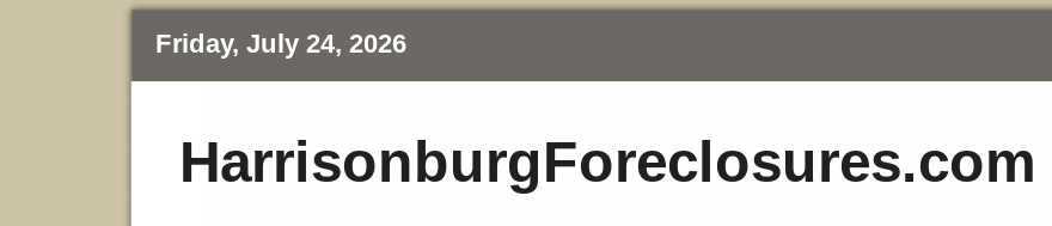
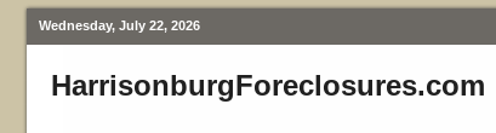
- Friday, July 24, 2026
+ Wednesday, July 22, 2026
